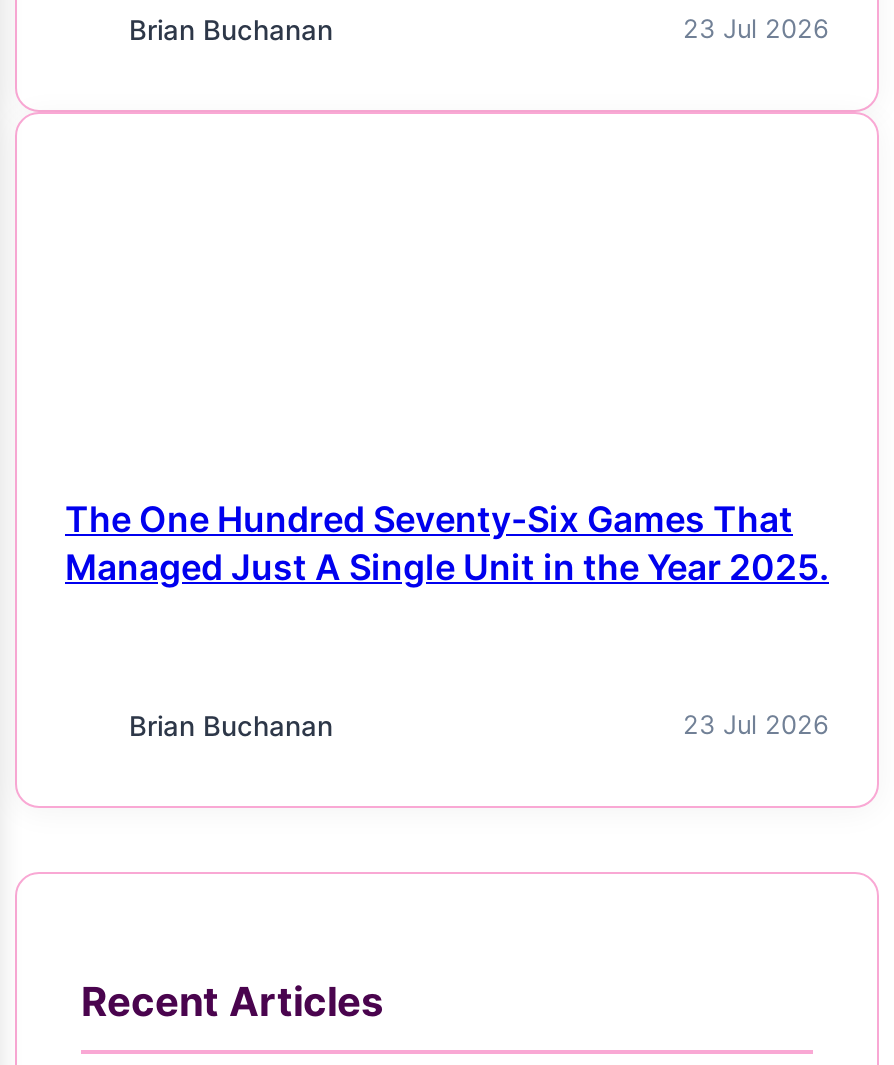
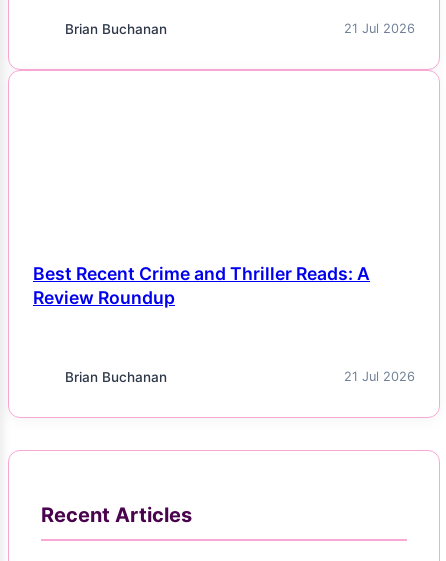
- 23 Jul 2026
+ 21 Jul 2026

- The One Hundred Seventy-Six Games That
- Managed Just A Single Unit in the Year 2025.
+ Best Recent Crime and Thriller Reads: A
+ Review Roundup

- 23 Jul 2026
+ 21 Jul 2026
